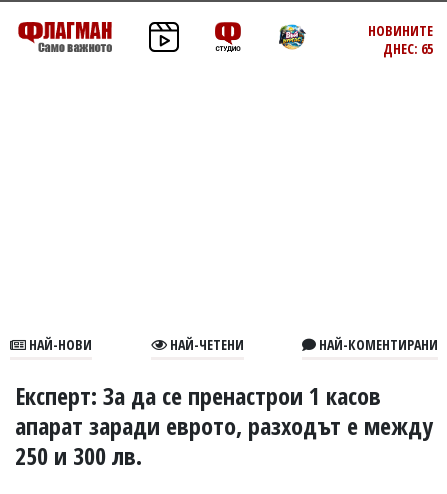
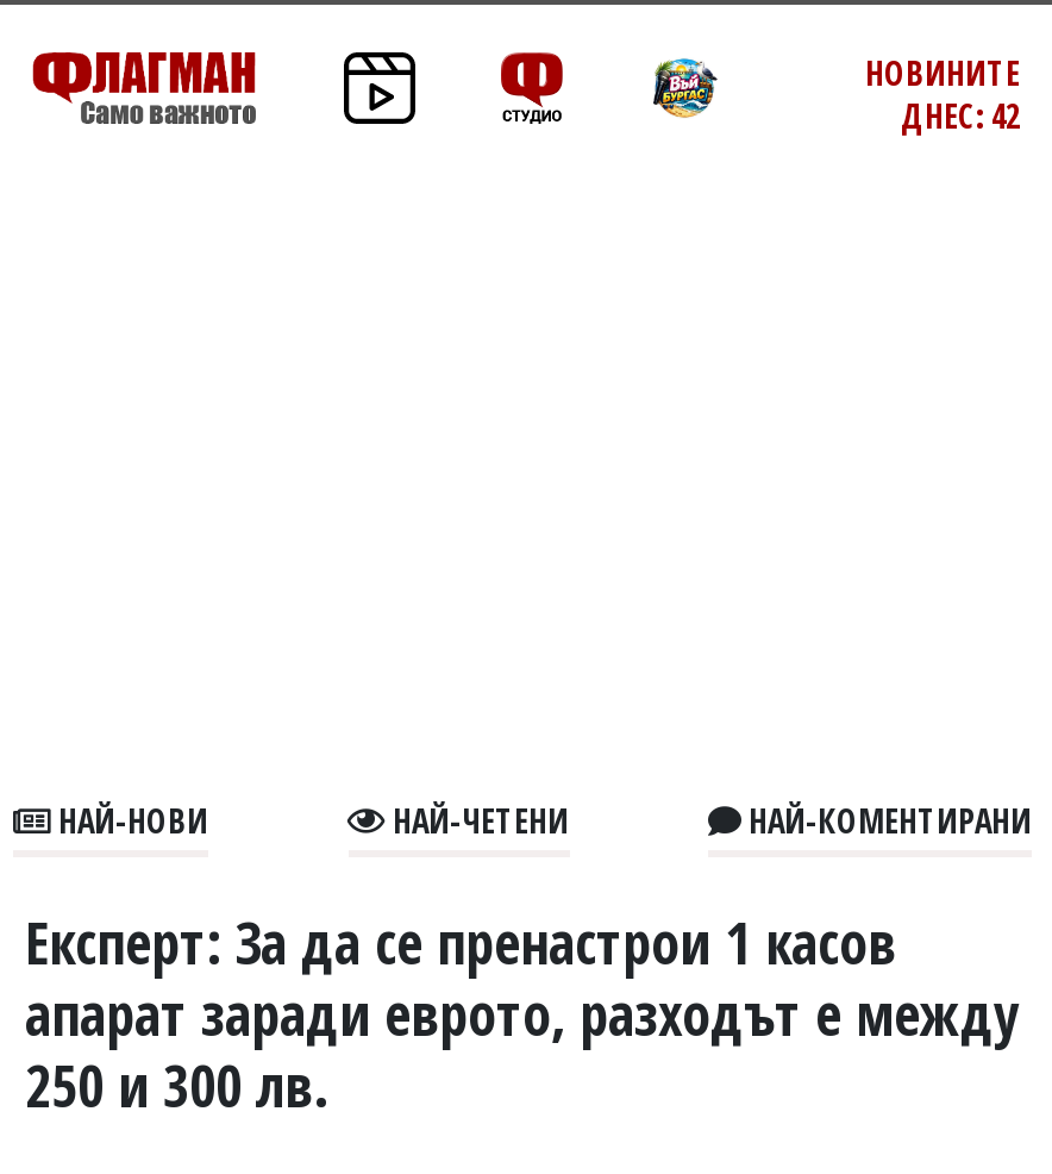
- ДНЕС: 65
+ ДНЕС: 42
